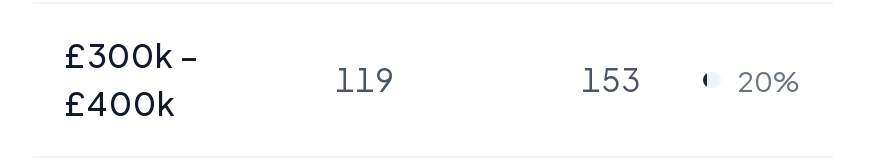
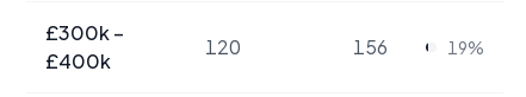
- 119
+ 120

- 153
+ 156

- 20%
+ 19%
